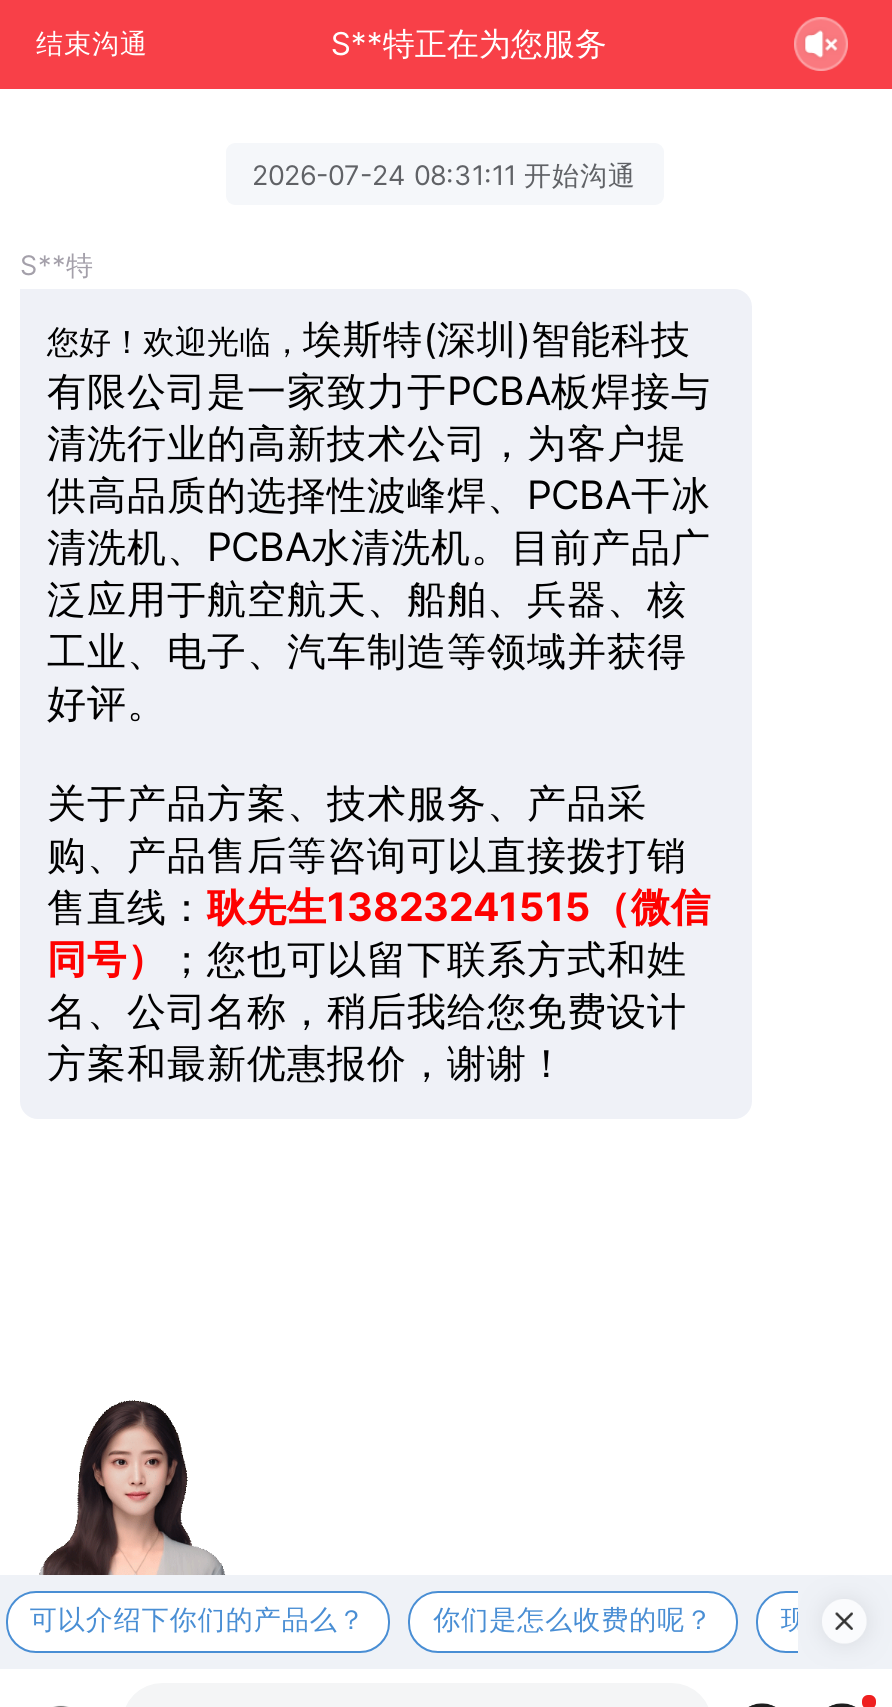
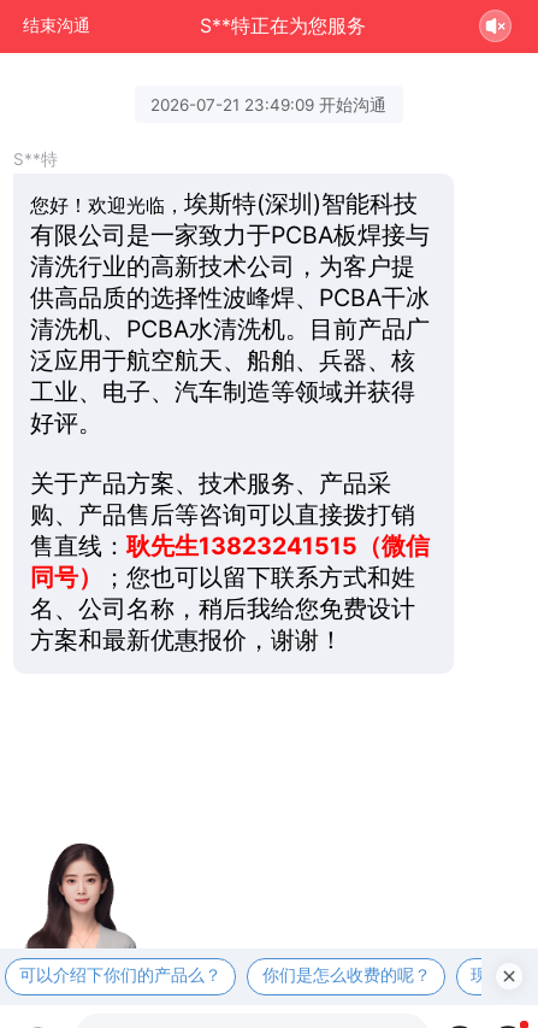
- 2026-07-24 08:31:11 开始沟通
+ 2026-07-21 23:49:09 开始沟通
